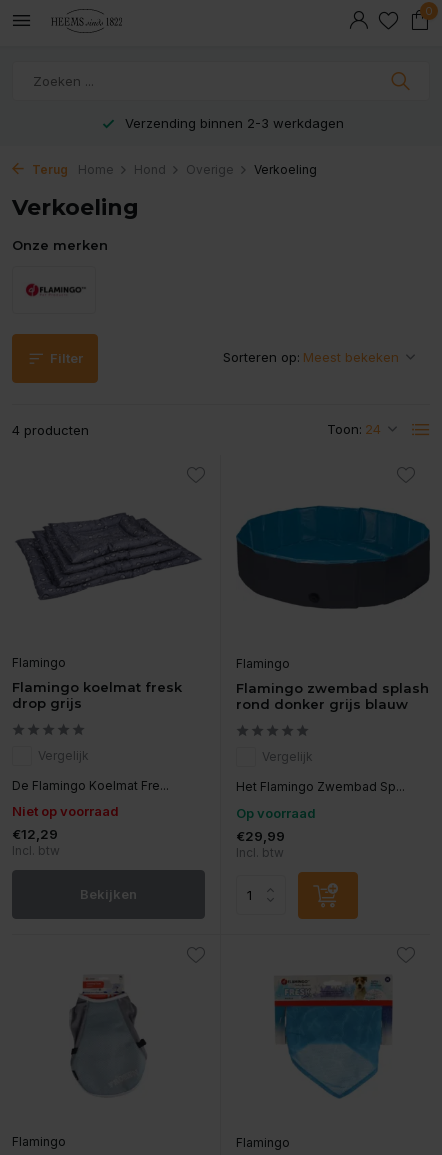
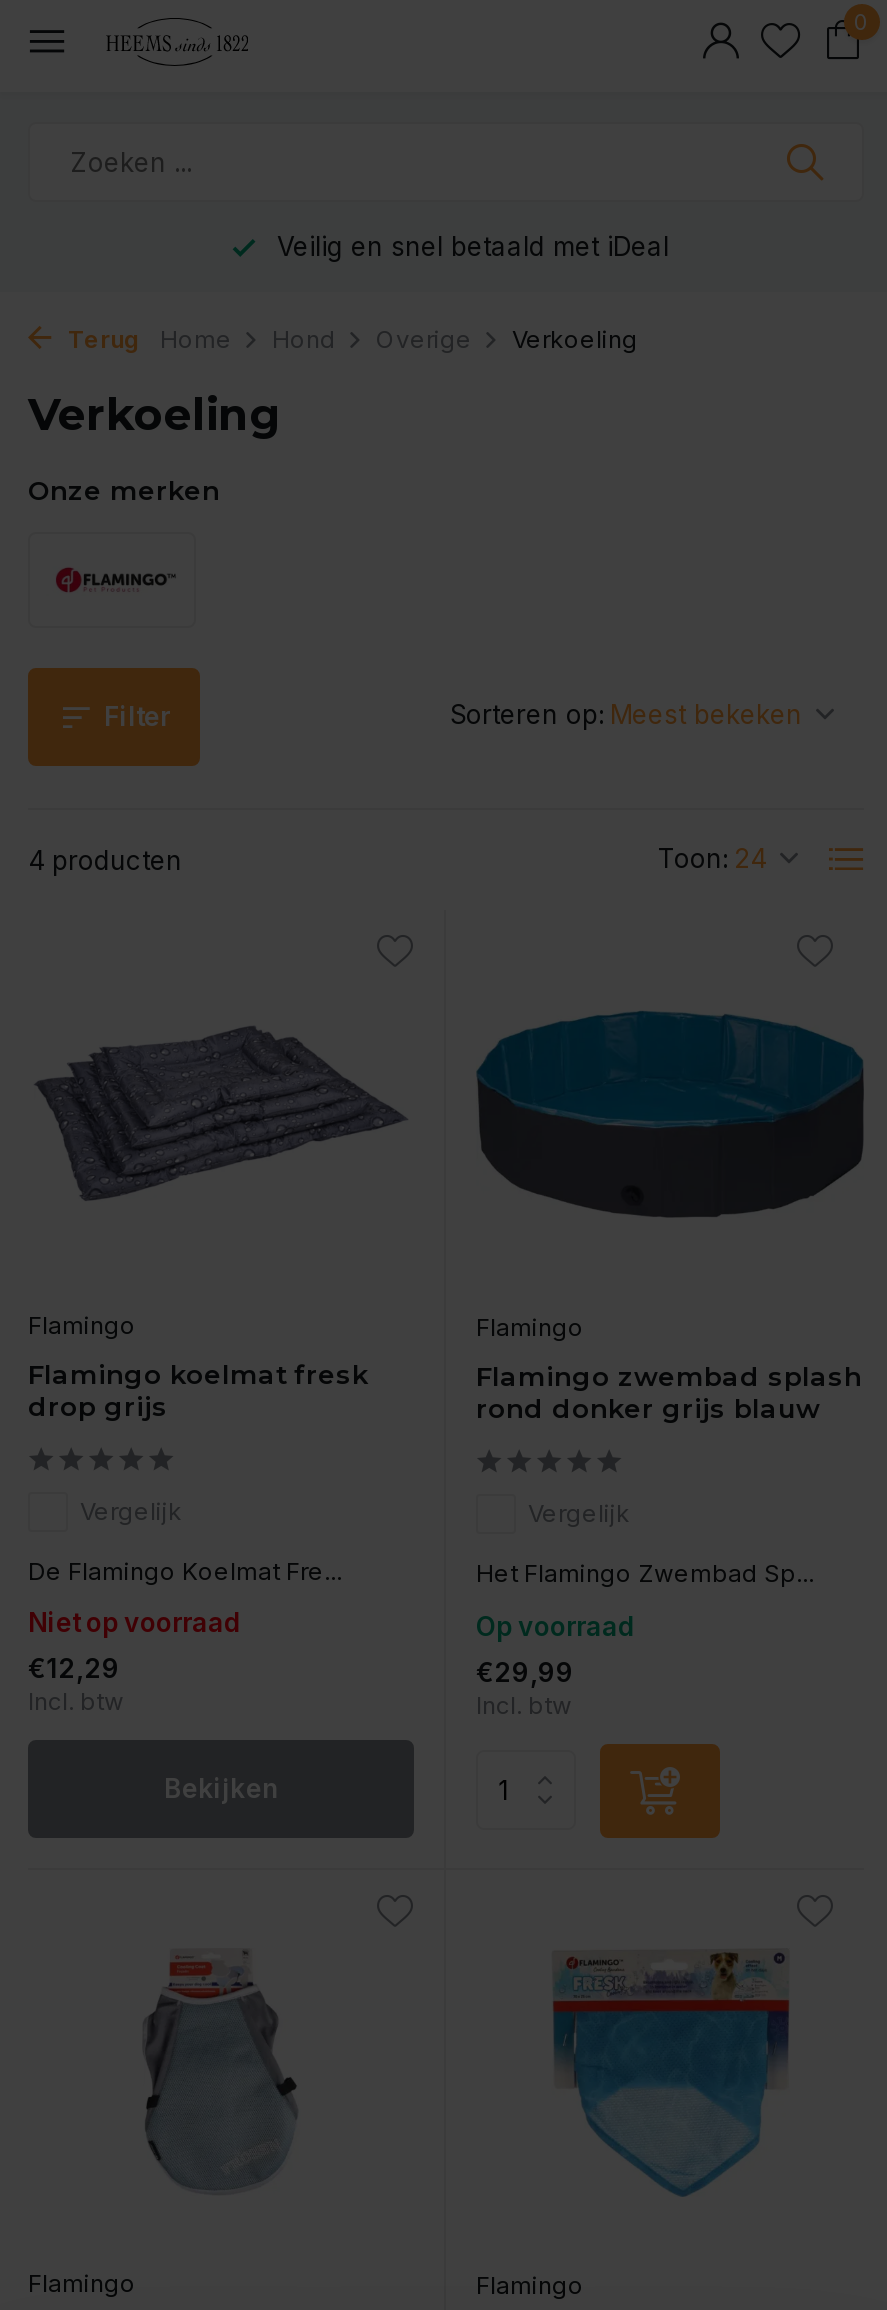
- Verzending binnen 2-3 werkdagen
+ Veilig en snel betaald met iDeal
